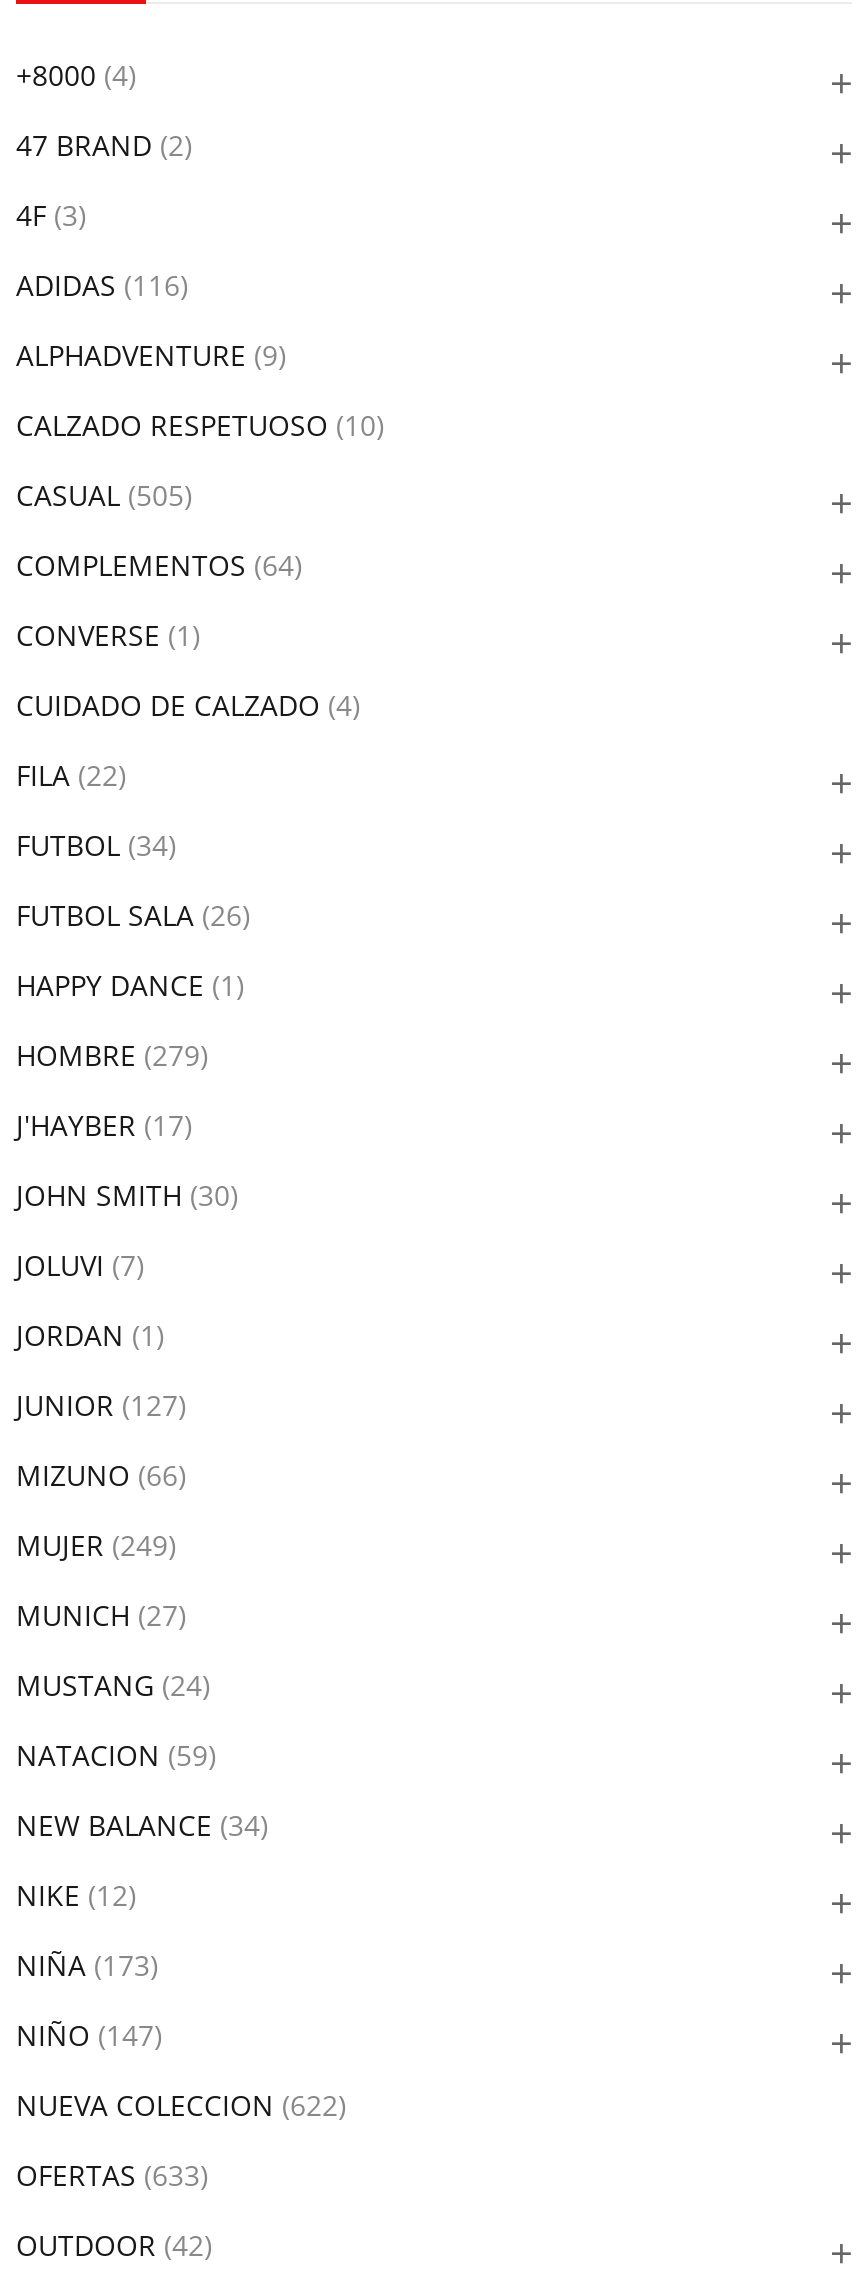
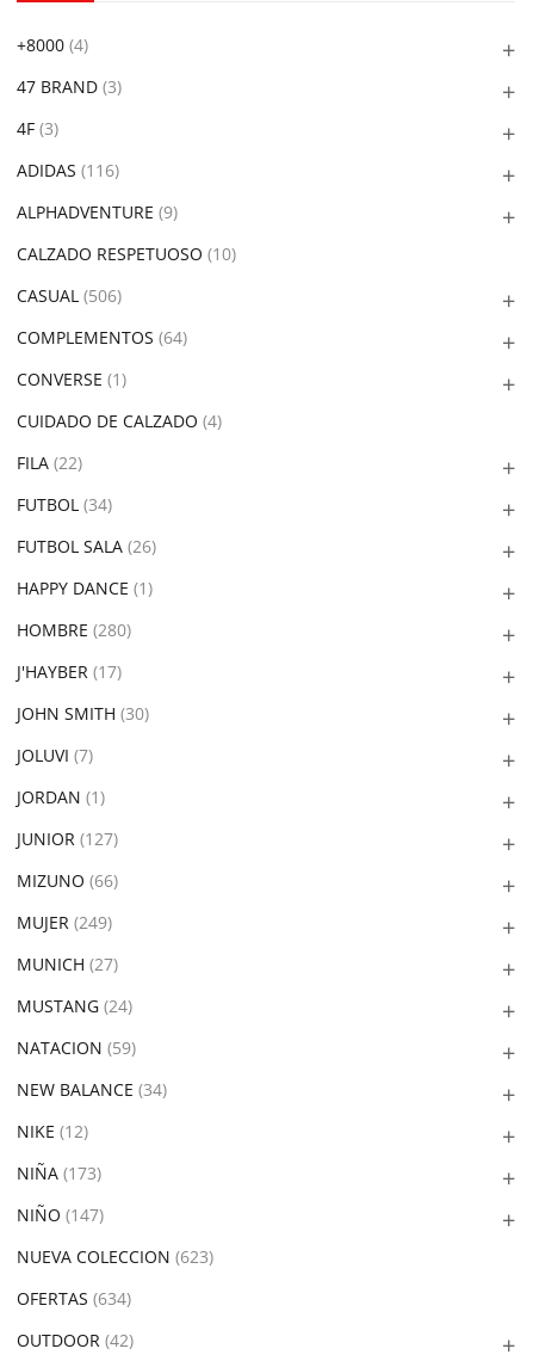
- 47 BRAND (2)
+ 47 BRAND (3)

- CASUAL (505)
+ CASUAL (506)

- HOMBRE (279)
+ HOMBRE (280)

- NUEVA COLECCION (622)
+ NUEVA COLECCION (623)

- OFERTAS (633)
+ OFERTAS (634)
